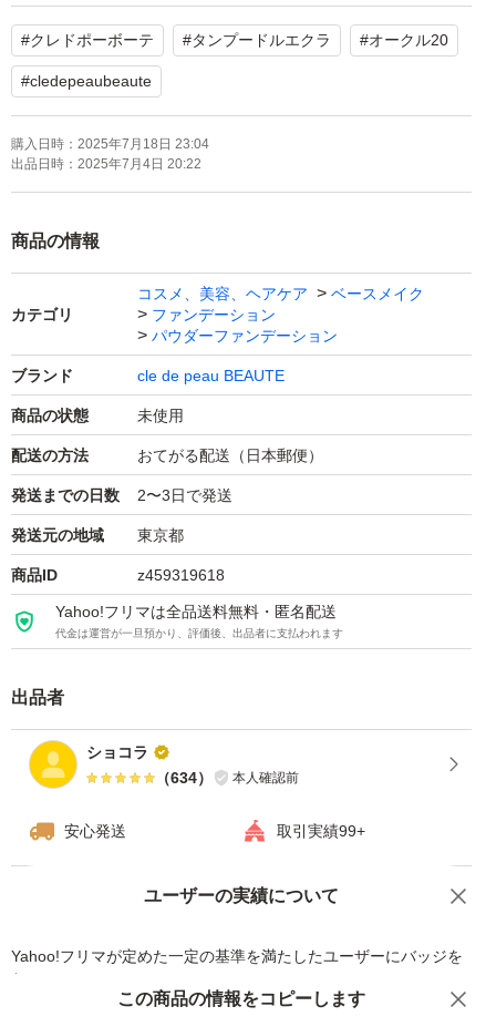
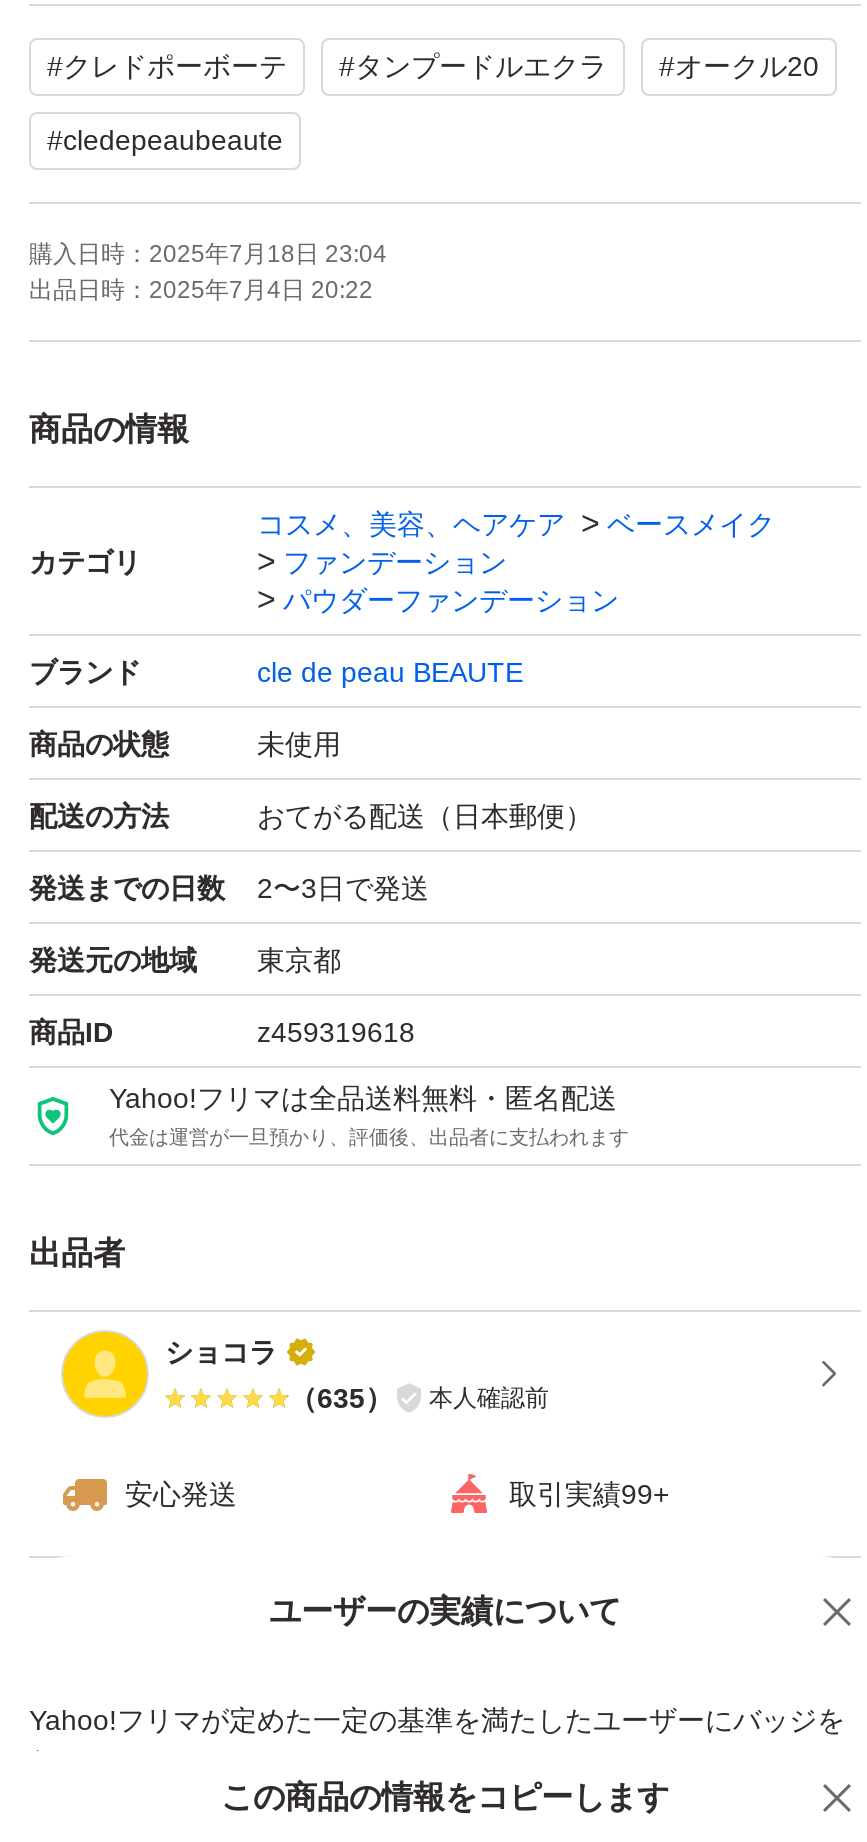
- （634） 本人確認前
+ （635） 本人確認前
